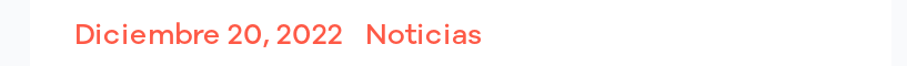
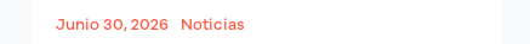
- Diciembre 20, 2022 Noticias
+ Junio 30, 2026 Noticias
